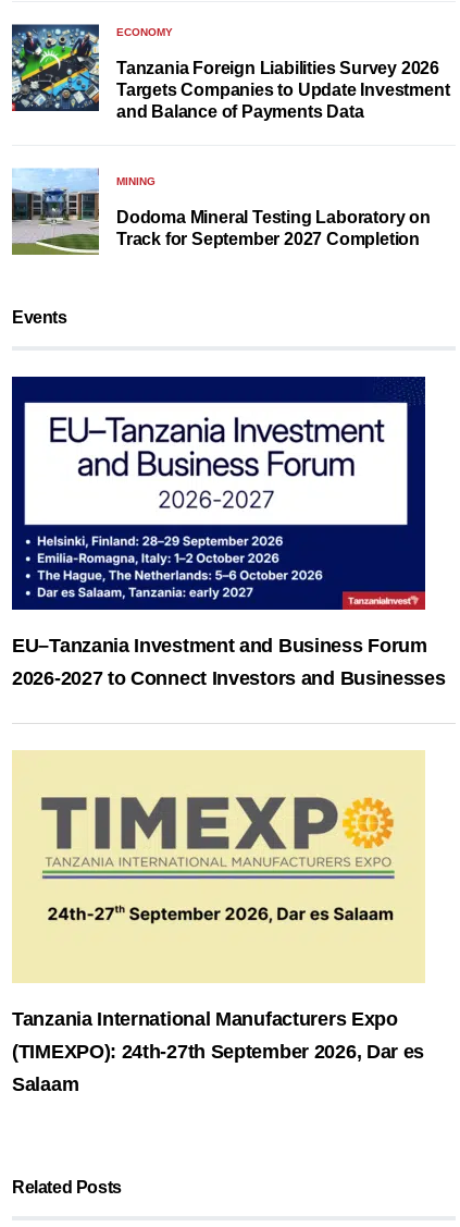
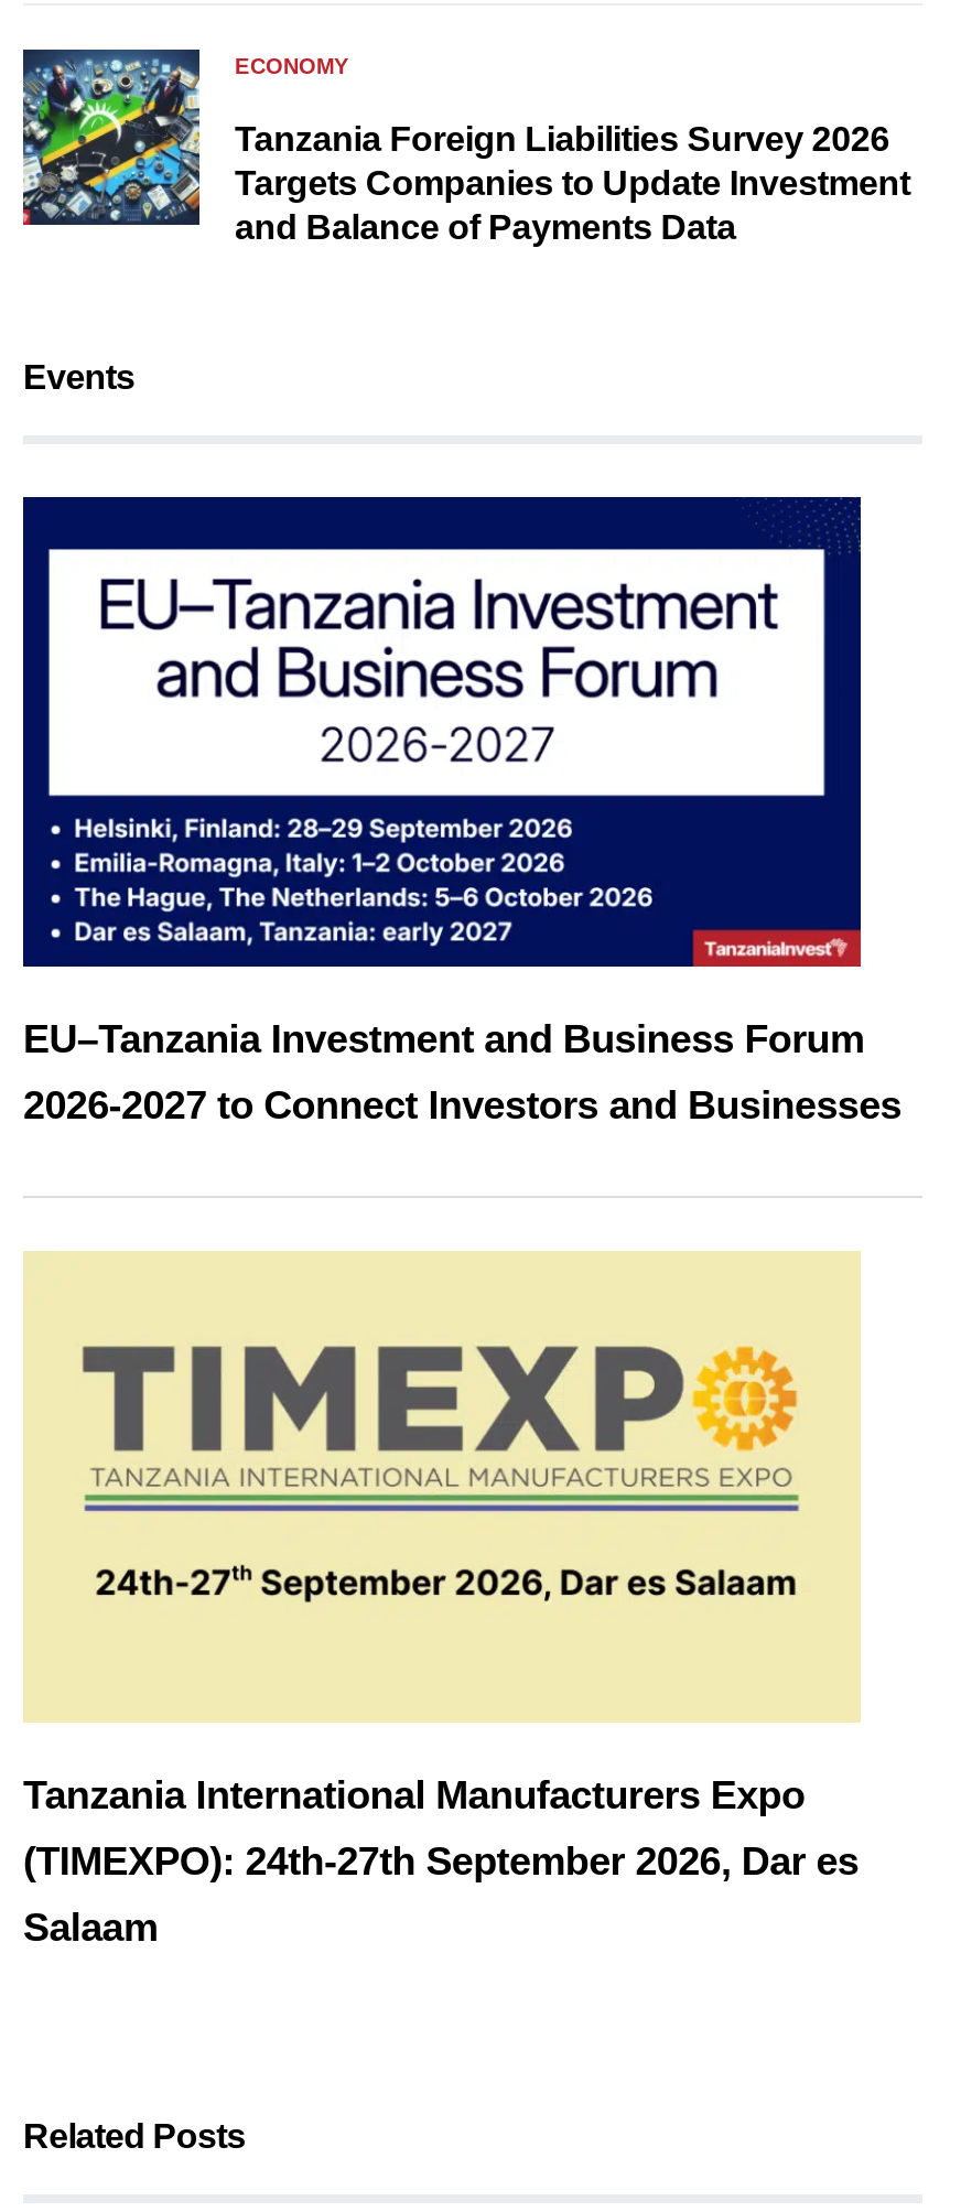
- [image]
- MINING
- Dodoma Mineral Testing Laboratory on
- Track for September 2027 Completion
